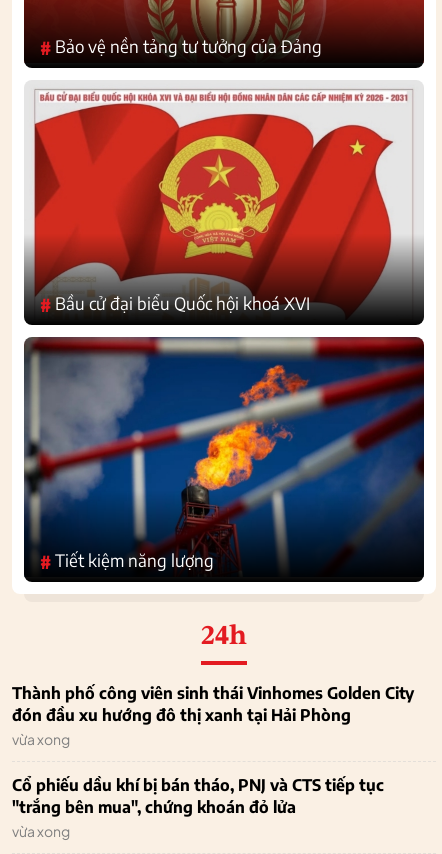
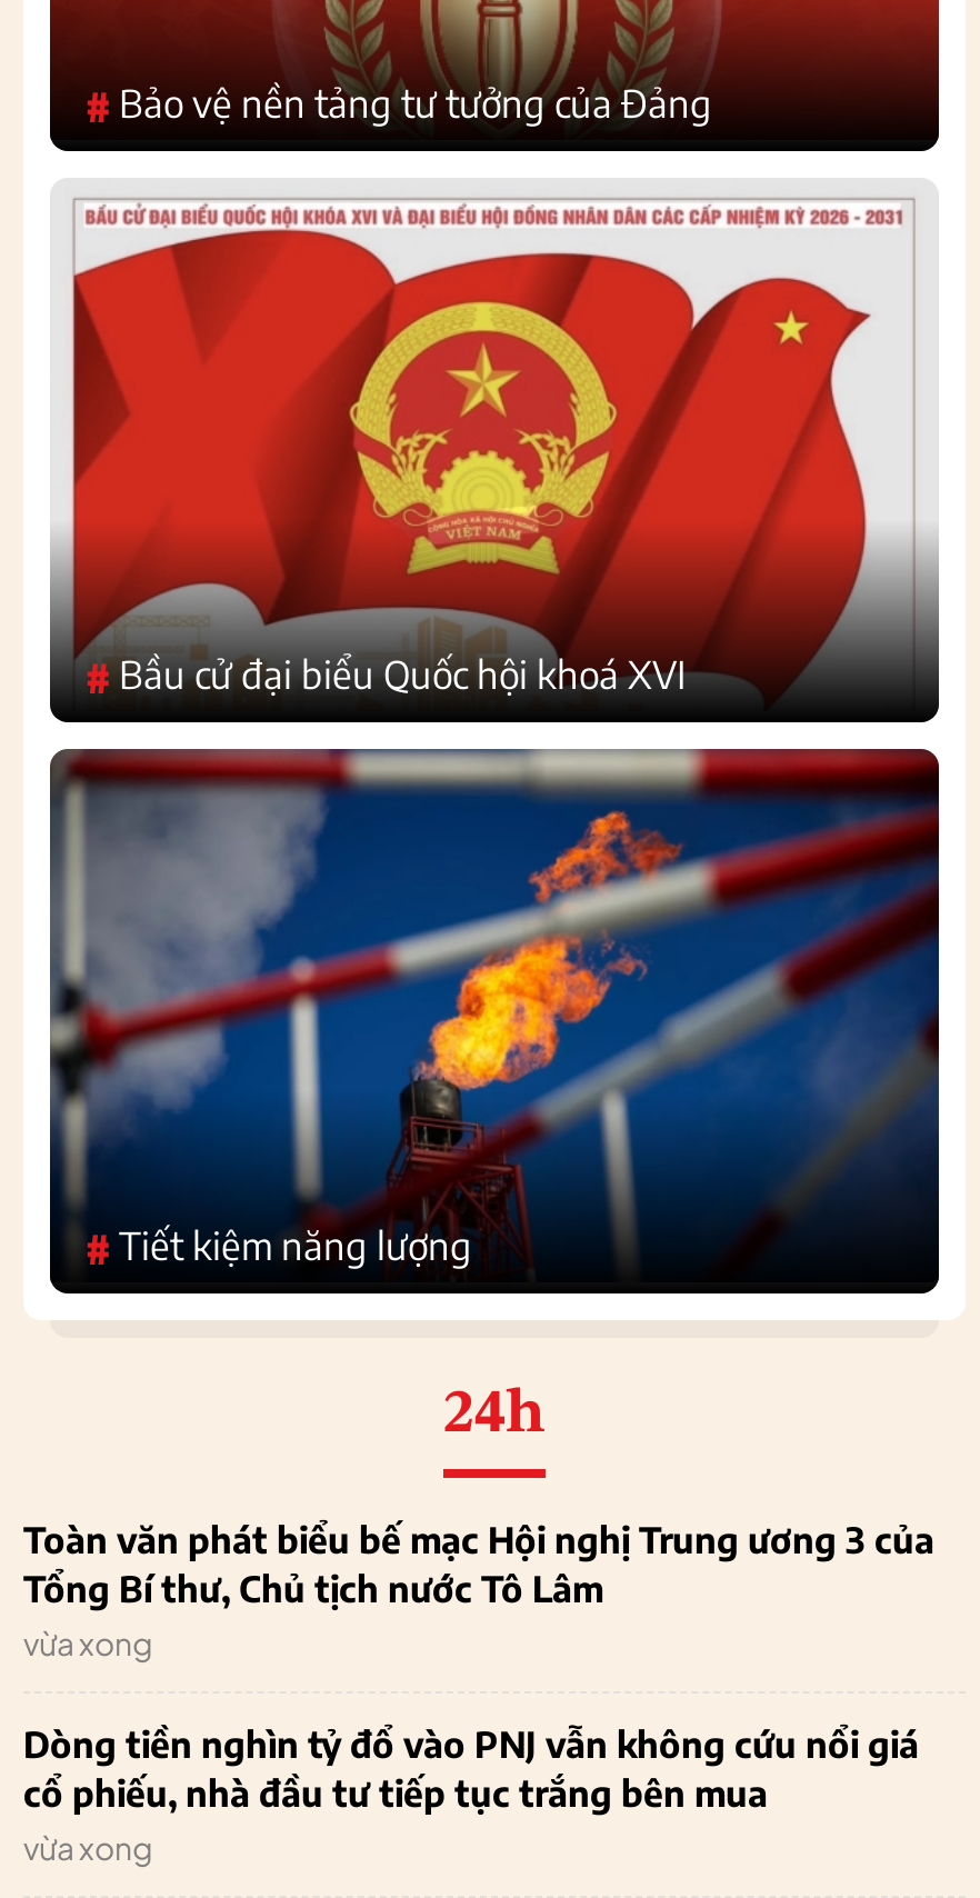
- Thành phố công viên sinh thái Vinhomes Golden City
- đón đầu xu hướng đô thị xanh tại Hải Phòng
+ Toàn văn phát biểu bế mạc Hội nghị Trung ương 3 của
+ Tổng Bí thư, Chủ tịch nước Tô Lâm

- Cổ phiếu dầu khí bị bán tháo, PNJ và CTS tiếp tục
- "trắng bên mua", chứng khoán đỏ lửa
+ Dòng tiền nghìn tỷ đổ vào PNJ vẫn không cứu nổi giá
+ cổ phiếu, nhà đầu tư tiếp tục trắng bên mua
